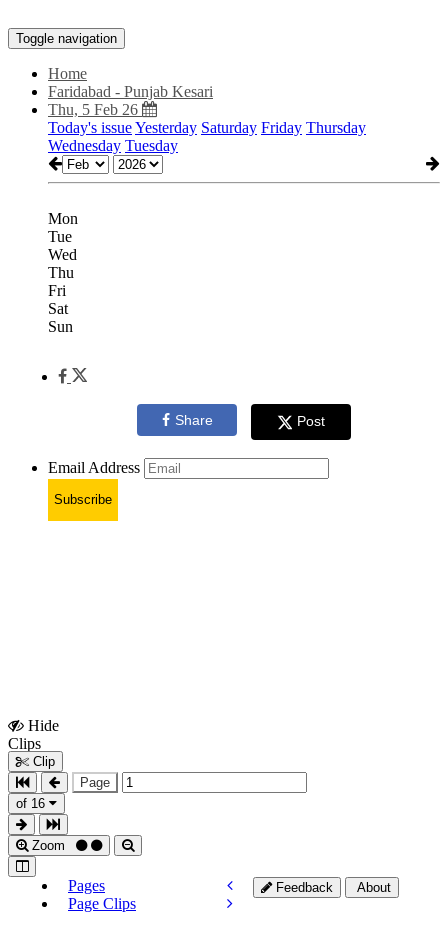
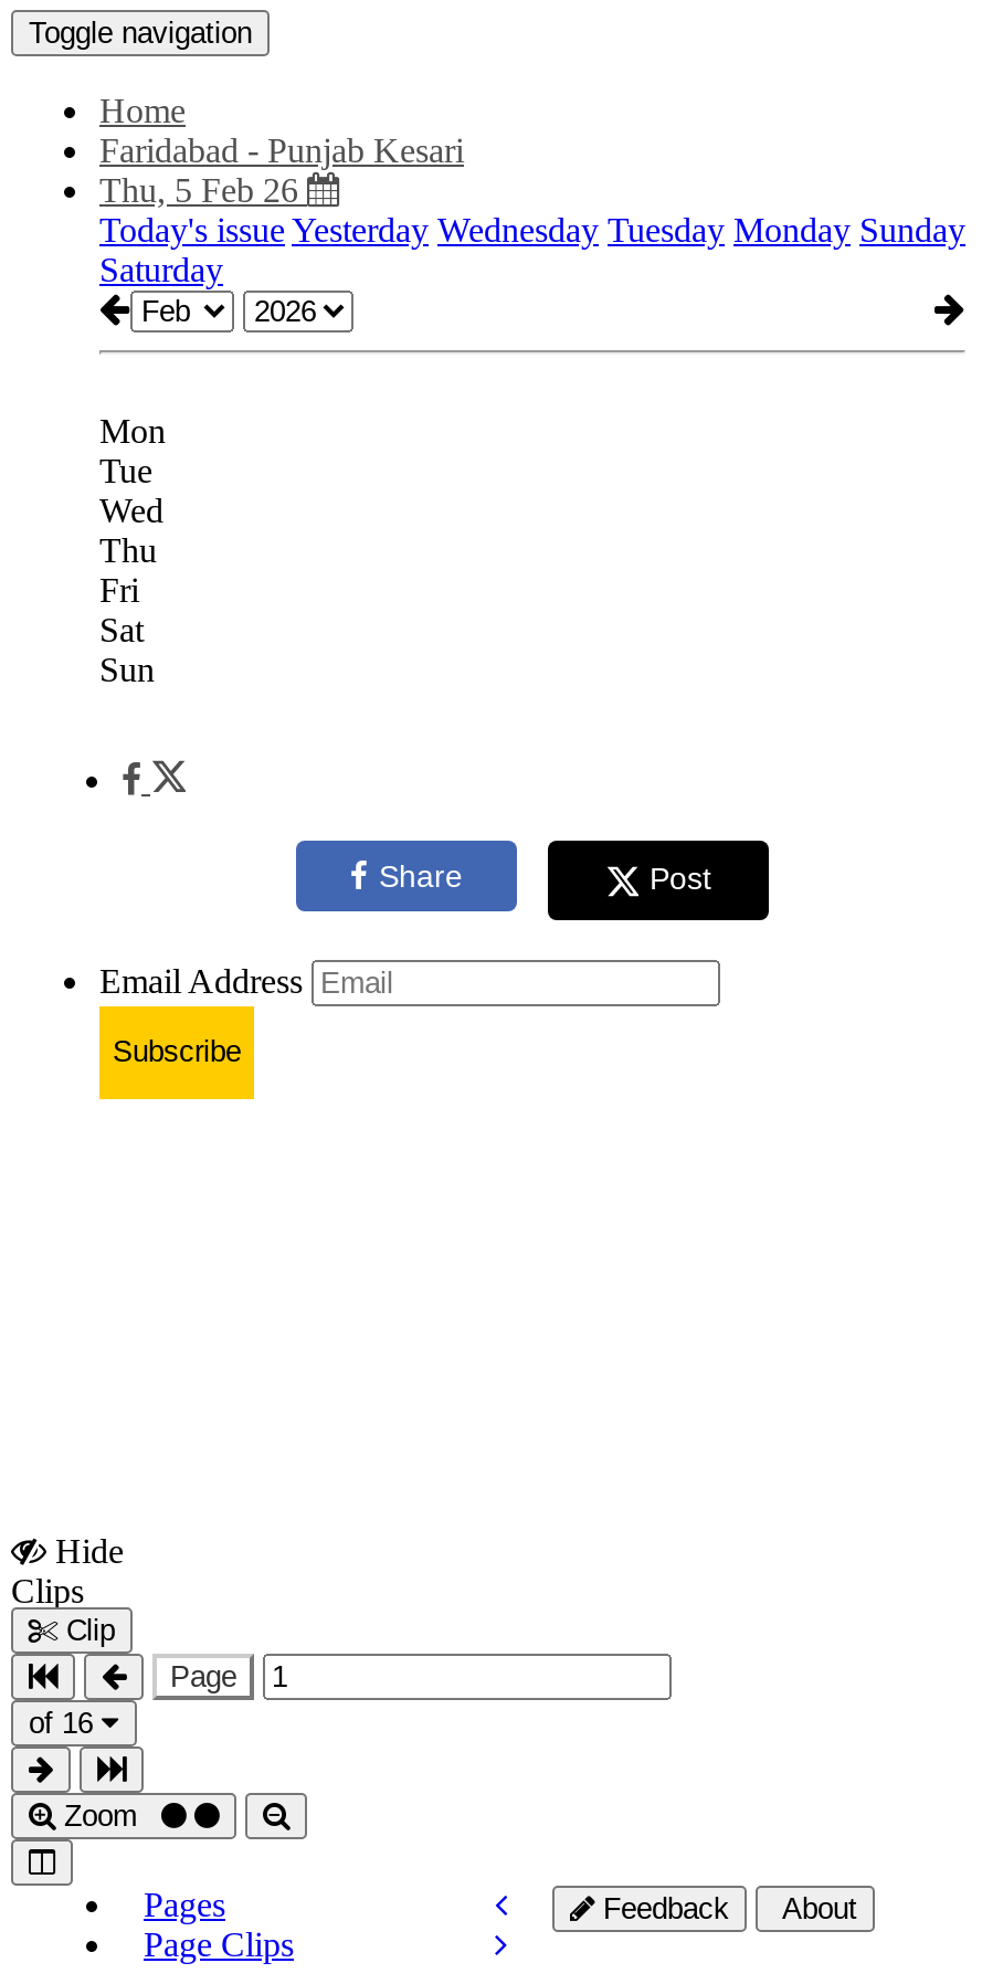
- Today's issue Yesterday Saturday Friday Thursday
- Wednesday Tuesday
+ Today's issue Yesterday Wednesday Tuesday Monday Sunday
+ Saturday
